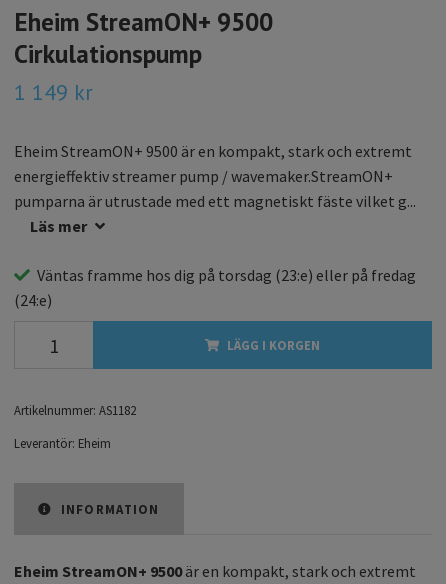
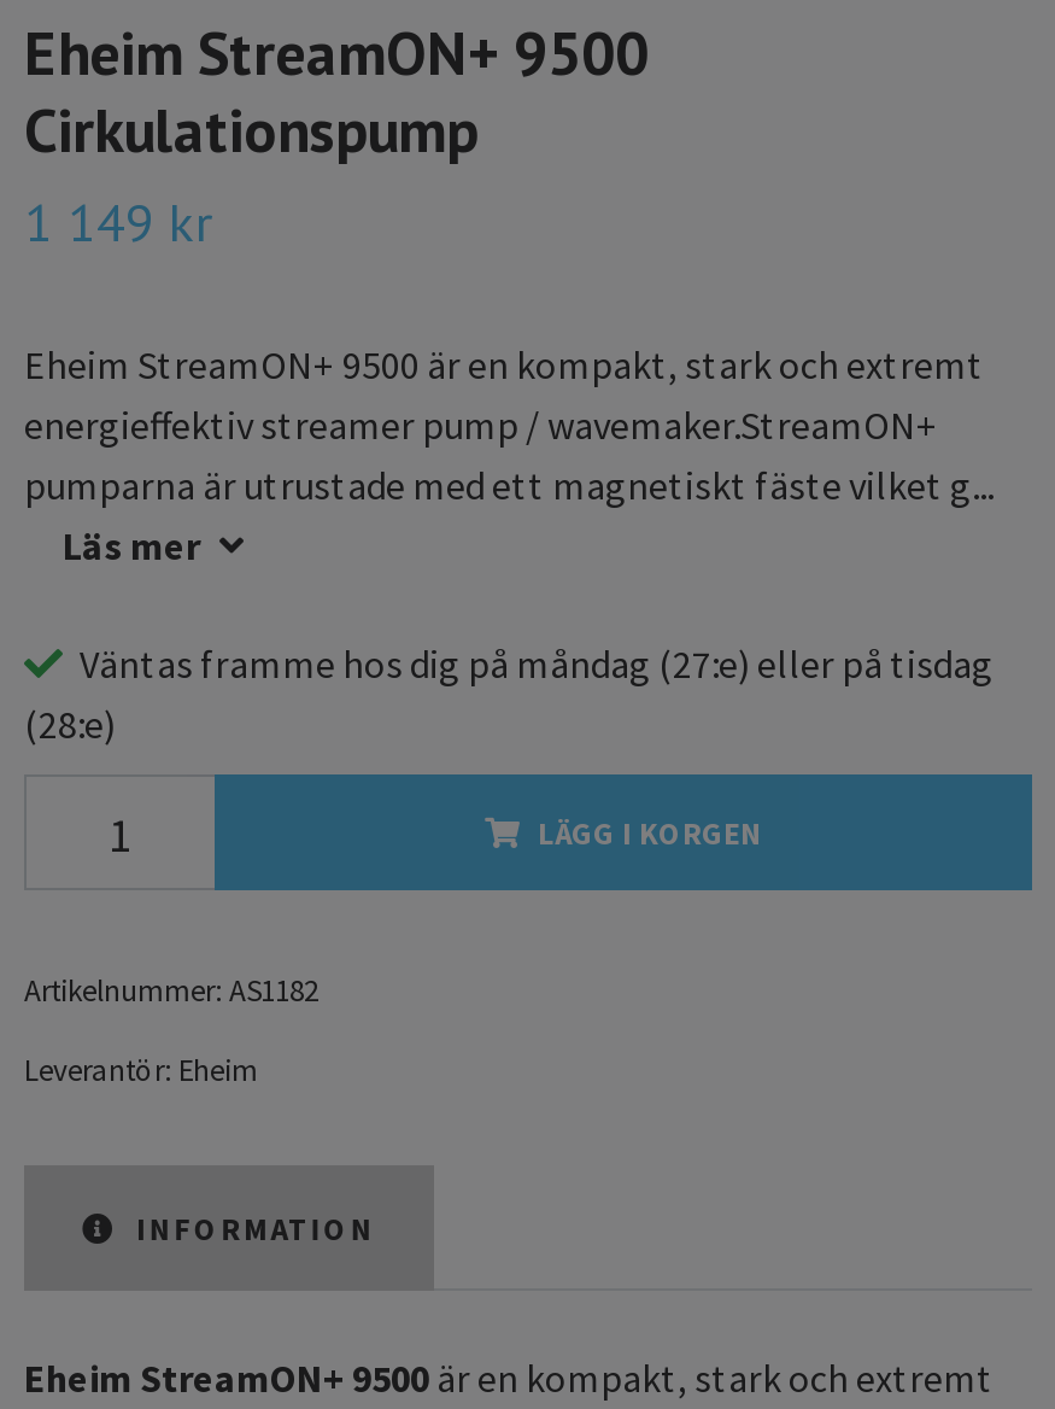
- Väntas framme hos dig på torsdag (23:e) eller på fredag
- (24:e)
+ Väntas framme hos dig på måndag (27:e) eller på tisdag
+ (28:e)
